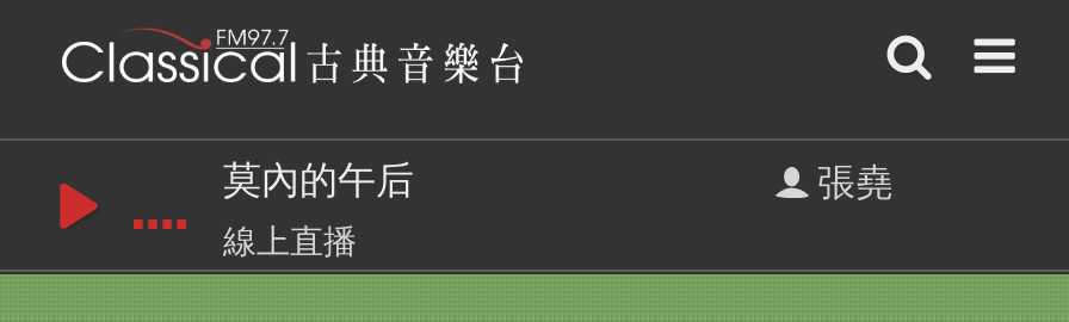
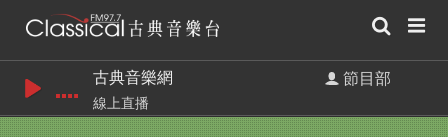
- 莫內的午后
- 張堯
+ 古典音樂網
+ 節目部
